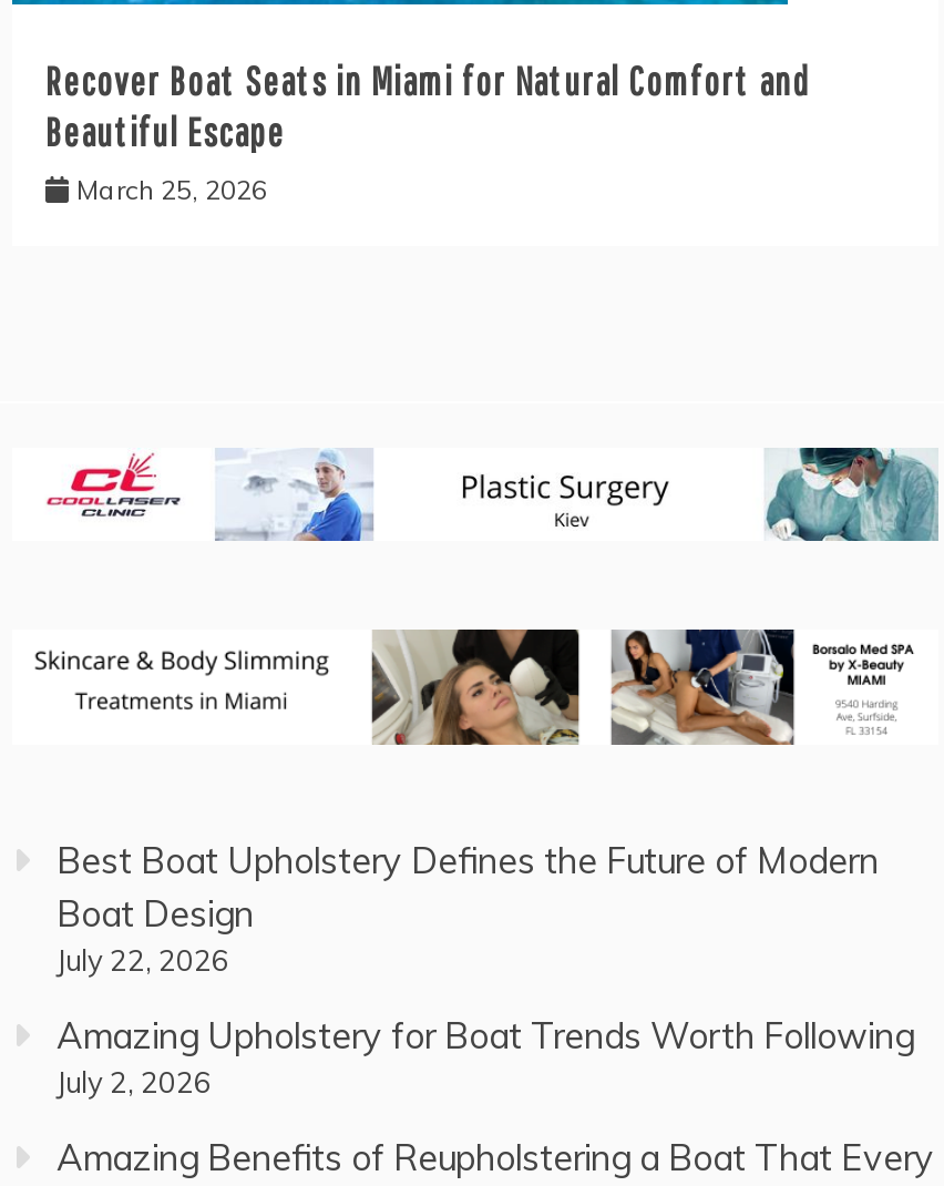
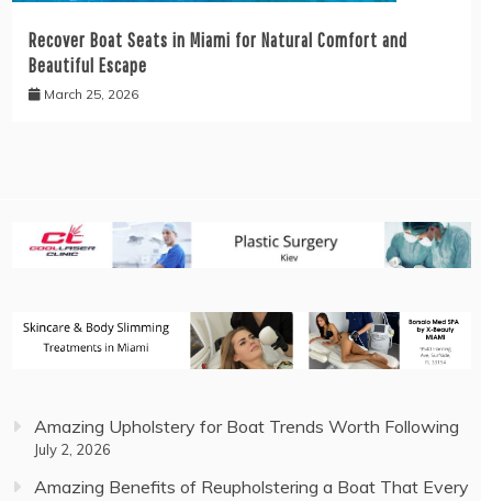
- Best Boat Upholstery Defines the Future of Modern
- Boat Design
- July 22, 2026
